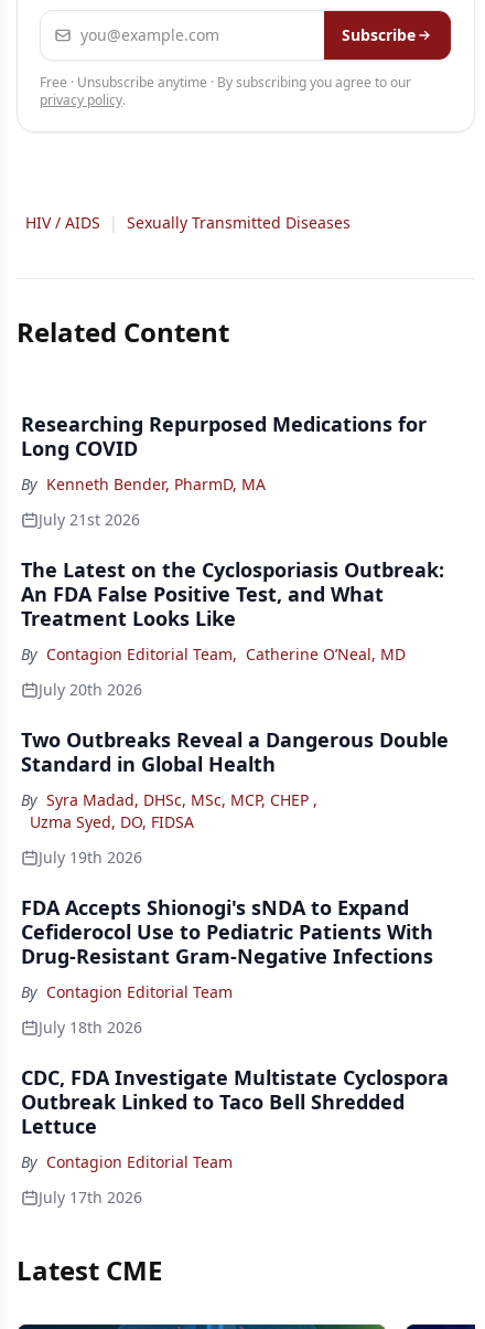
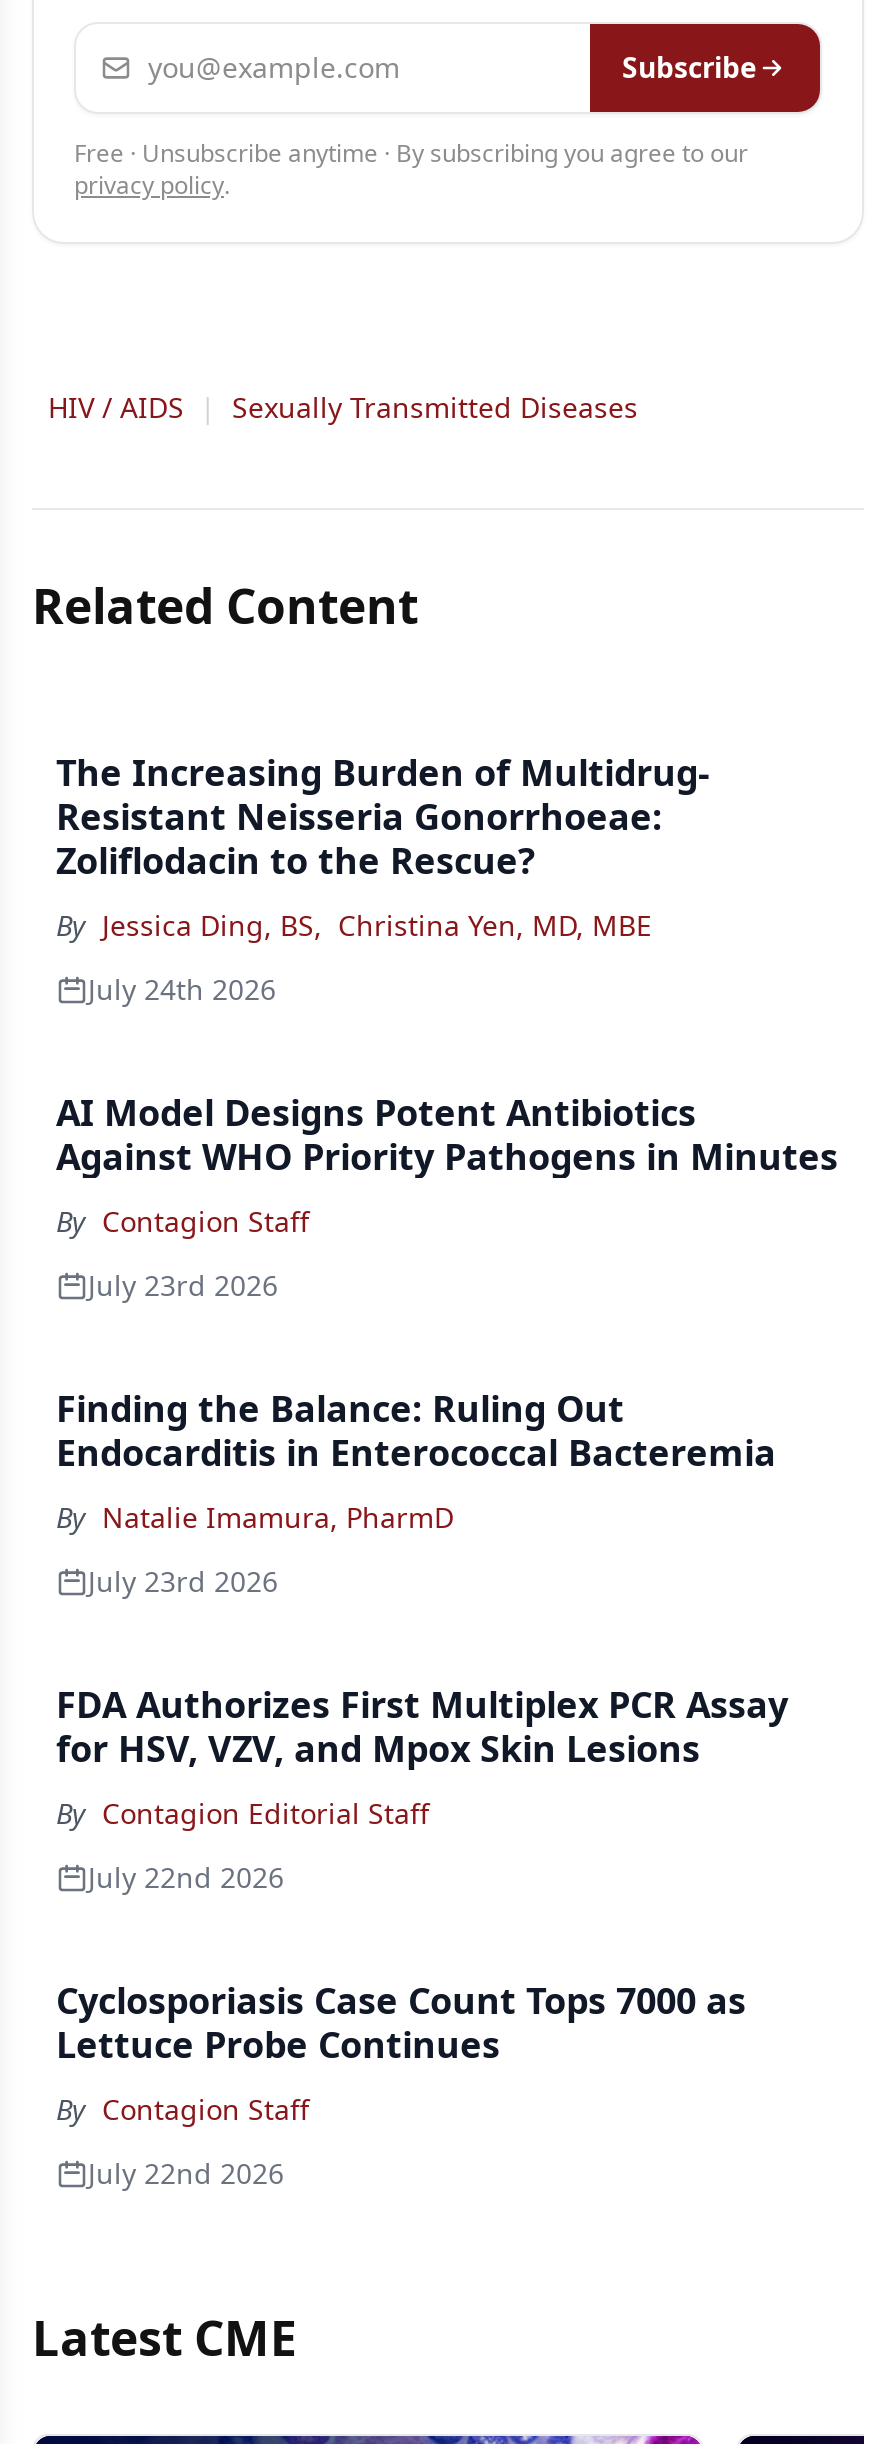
- Researching Repurposed Medications for
- Long COVID
+ The Increasing Burden of Multidrug-
+ Resistant Neisseria Gonorrhoeae:
+ Zoliflodacin to the Rescue?

- By Kenneth Bender, PharmD, MA
+ By Jessica Ding, BS, Christina Yen, MD, MBE

- July 21st 2026
+ July 24th 2026

- The Latest on the Cyclosporiasis Outbreak:
- An FDA False Positive Test, and What
- Treatment Looks Like
+ AI Model Designs Potent Antibiotics
+ Against WHO Priority Pathogens in Minutes

- By Contagion Editorial Team, Catherine O’Neal, MD
+ By Contagion Staff

- July 20th 2026
+ July 23rd 2026

- Two Outbreaks Reveal a Dangerous Double
- Standard in Global Health
+ Finding the Balance: Ruling Out
+ Endocarditis in Enterococcal Bacteremia

- By Syra Madad, DHSc, MSc, MCP, CHEP,
- Uzma Syed, DO, FIDSA
+ By Natalie Imamura, PharmD

- July 19th 2026
+ July 23rd 2026

- FDA Accepts Shionogi's sNDA to Expand
- Cefiderocol Use to Pediatric Patients With
- Drug-Resistant Gram-Negative Infections
+ FDA Authorizes First Multiplex PCR Assay
+ for HSV, VZV, and Mpox Skin Lesions

- By Contagion Editorial Team
+ By Contagion Editorial Staff

- July 18th 2026
+ July 22nd 2026

- CDC, FDA Investigate Multistate Cyclospora
- Outbreak Linked to Taco Bell Shredded
- Lettuce
+ Cyclosporiasis Case Count Tops 7000 as
+ Lettuce Probe Continues

- By Contagion Editorial Team
+ By Contagion Staff

- July 17th 2026
+ July 22nd 2026
